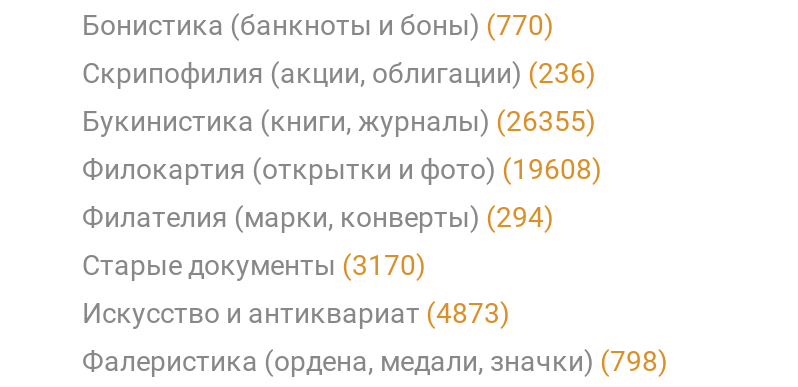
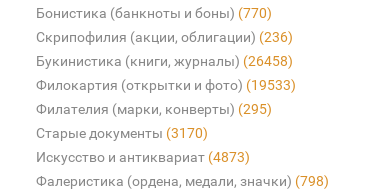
- Букинистика (книги, журналы) (26355)
+ Букинистика (книги, журналы) (26458)

- Филокартия (открытки и фото) (19608)
+ Филокартия (открытки и фото) (19533)

- Филателия (марки, конверты) (294)
+ Филателия (марки, конверты) (295)
